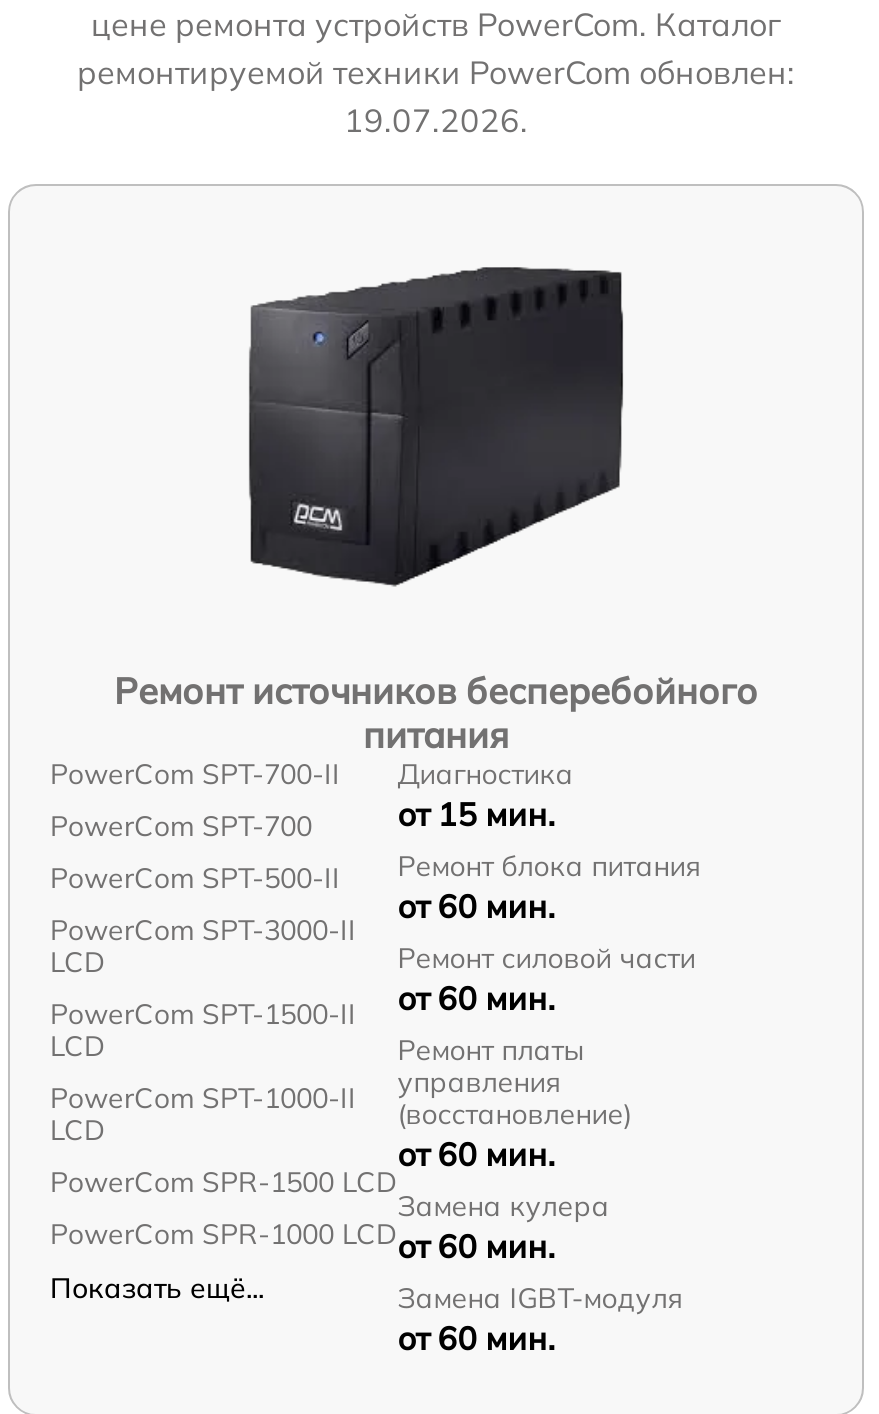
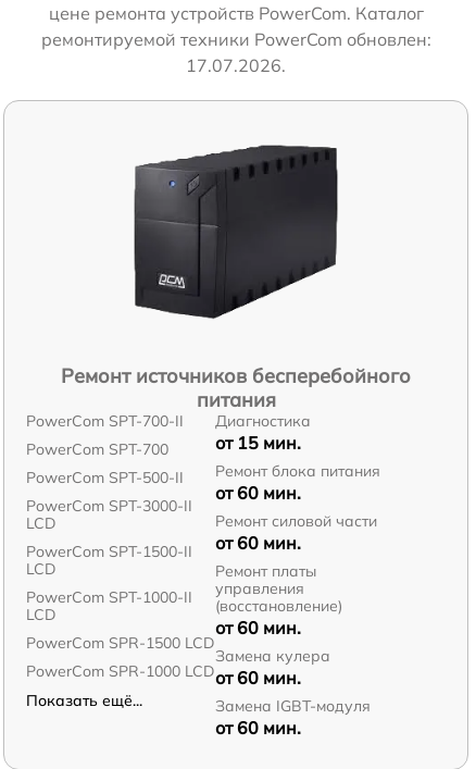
- 19.07.2026.
+ 17.07.2026.
